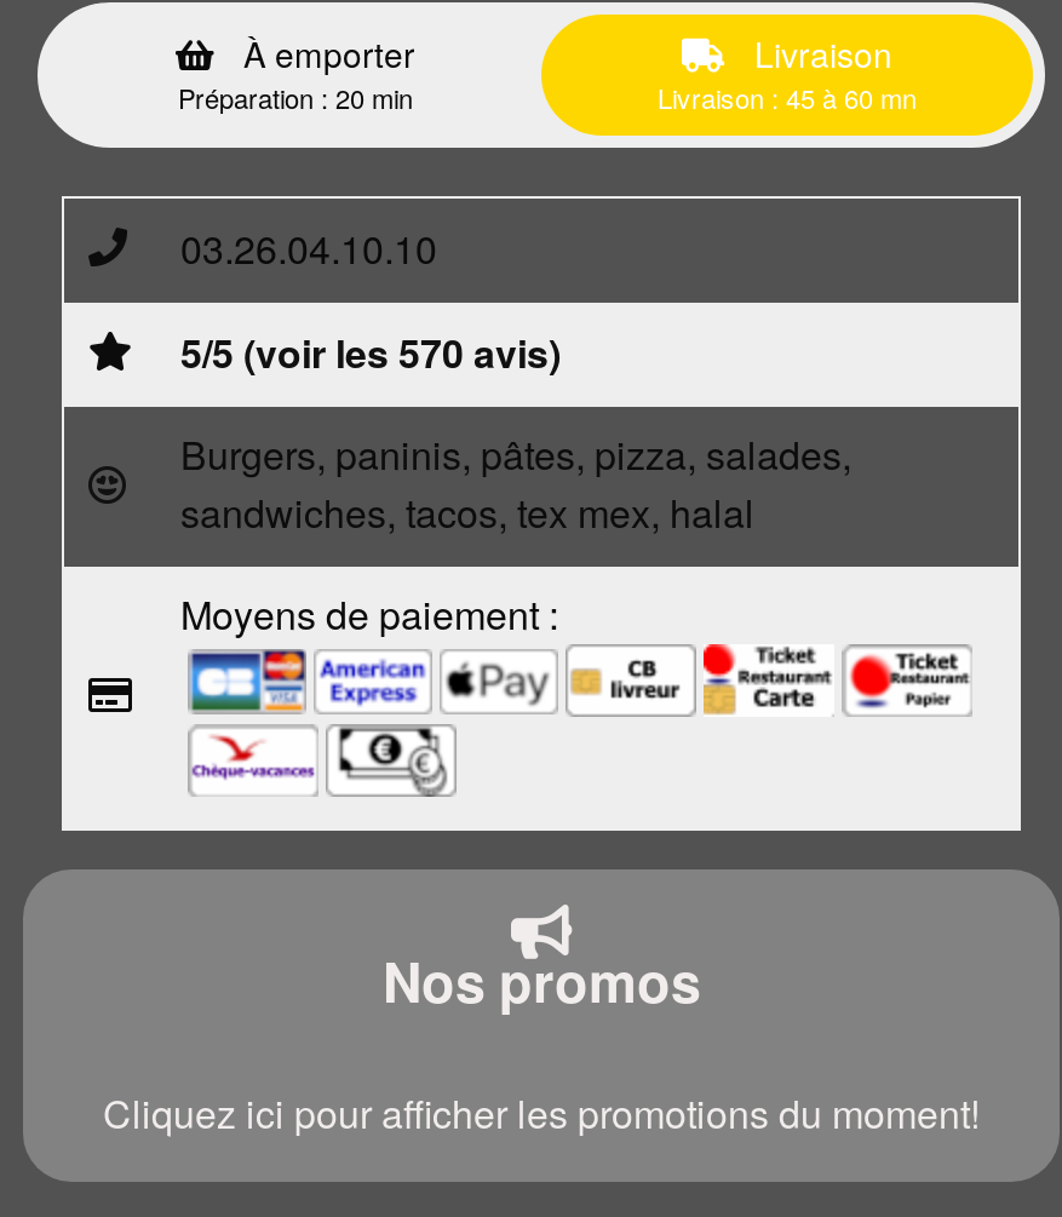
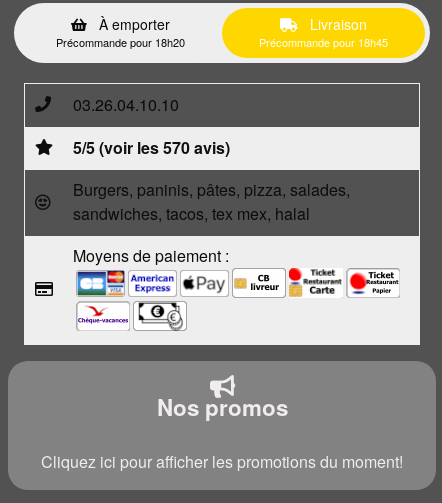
- Préparation : 20 min
+ Précommande pour 18h20

- Livraison : 45 à 60 mn
+ Précommande pour 18h45
